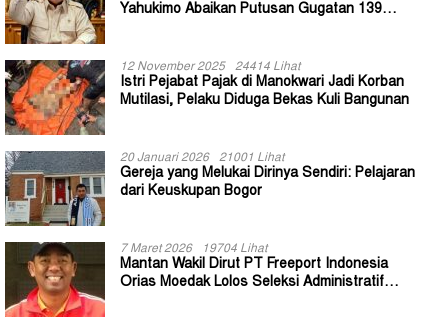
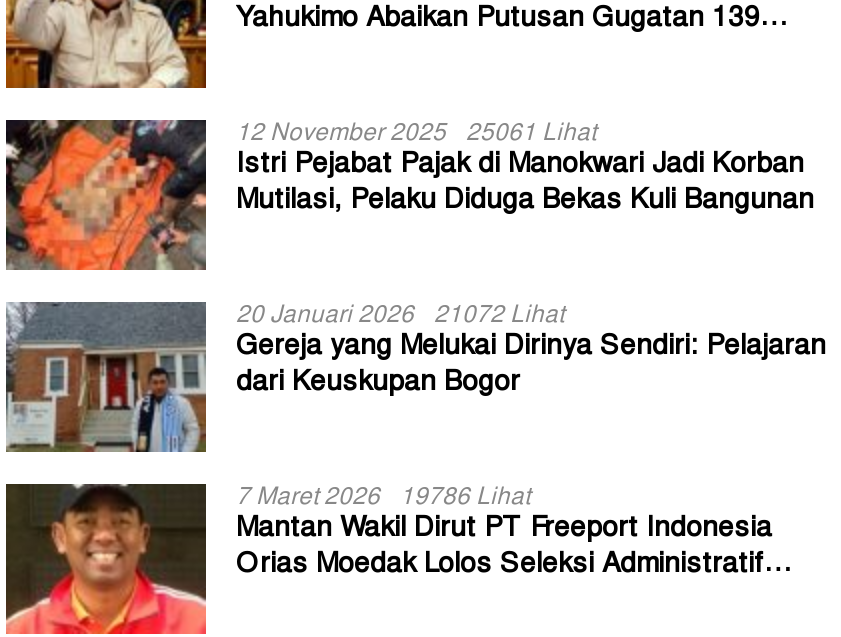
- 12 November 2025 24414 Lihat
+ 12 November 2025 25061 Lihat

- 20 Januari 2026 21001 Lihat
+ 20 Januari 2026 21072 Lihat

- 7 Maret 2026 19704 Lihat
+ 7 Maret 2026 19786 Lihat
